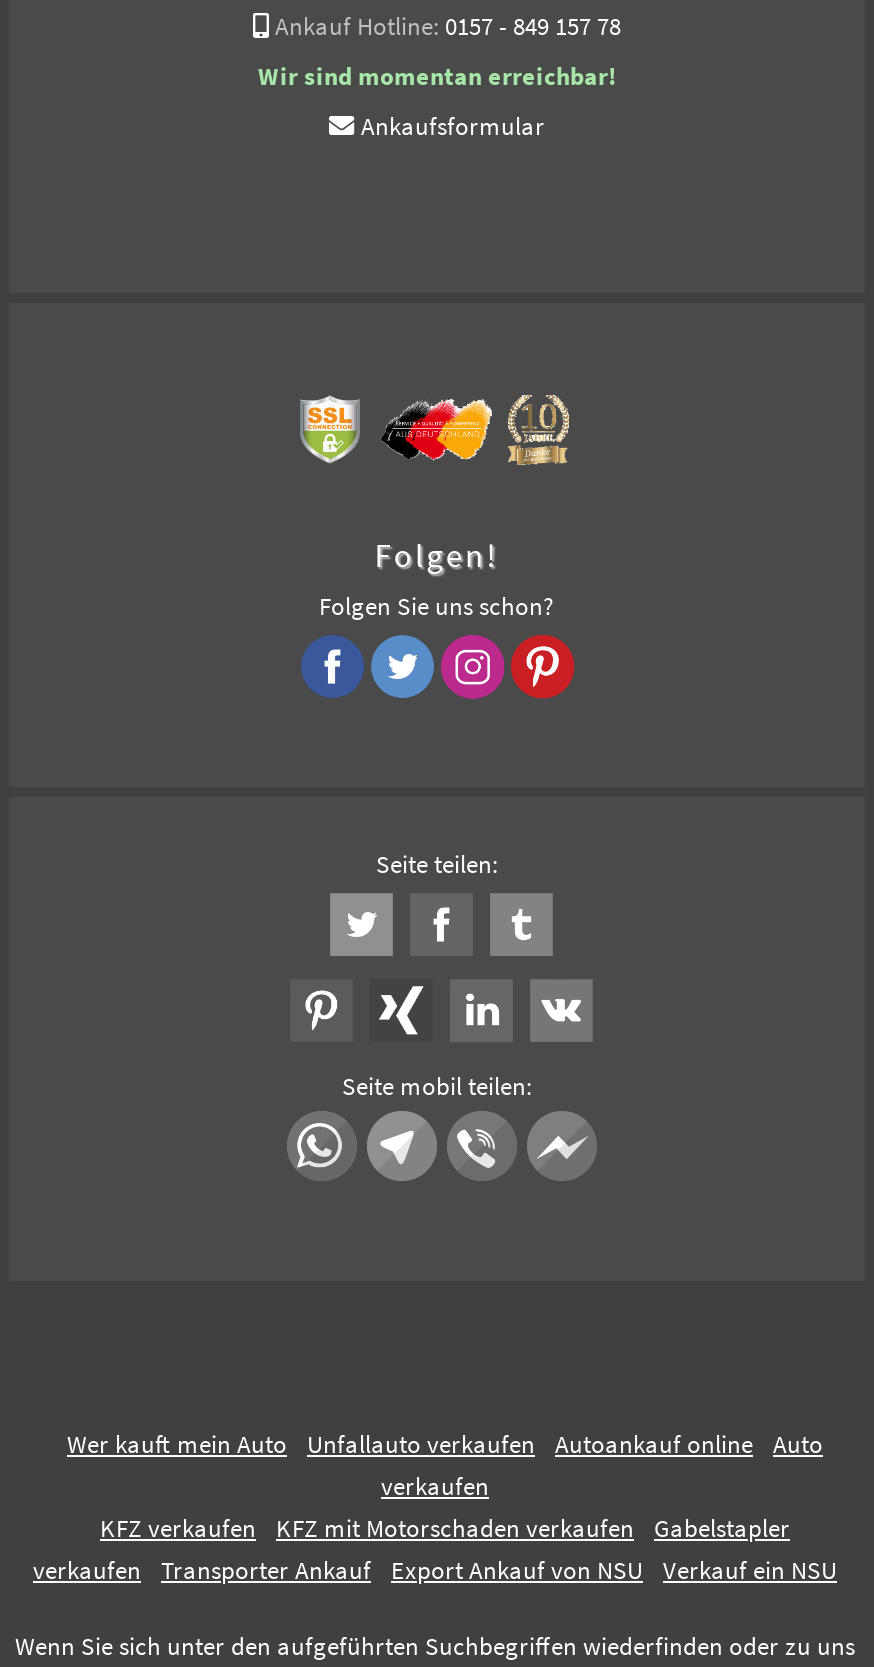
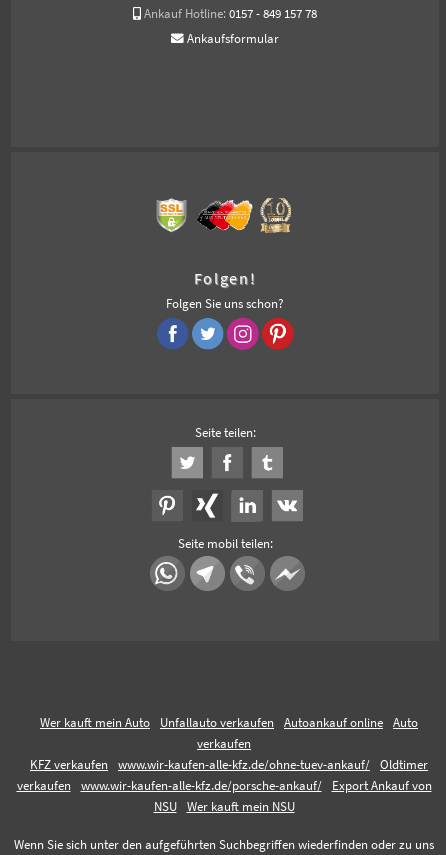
- Wir sind momentan erreichbar!

moved up: Ankaufsformular

- KFZ mit Motorschaden verkaufen
- Gabelstapler
+ www.wir-kaufen-alle-kfz.de/ohne-tuev-ankauf/
+ Oldtimer

- Transporter Ankauf
- Export Ankauf von NSU
- Verkauf ein NSU
+ www.wir-kaufen-alle-kfz.de/porsche-ankauf/
+ Export Ankauf von
+ NSU
+ Wer kauft mein NSU
